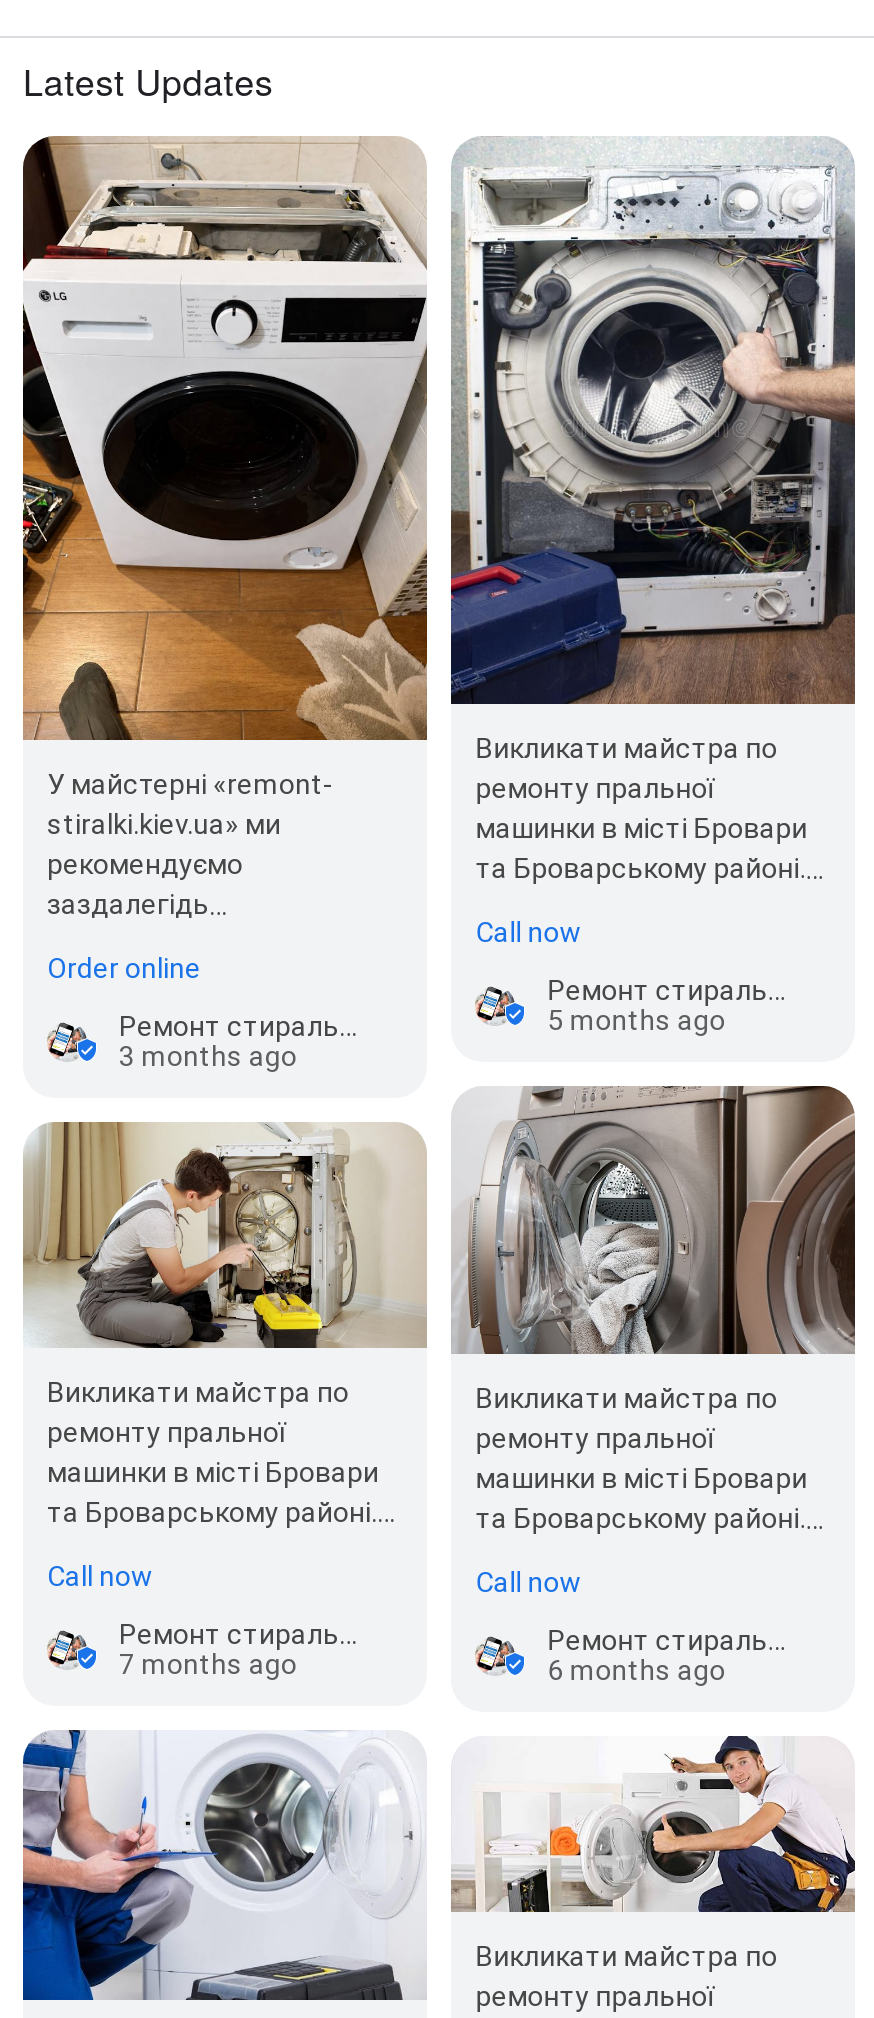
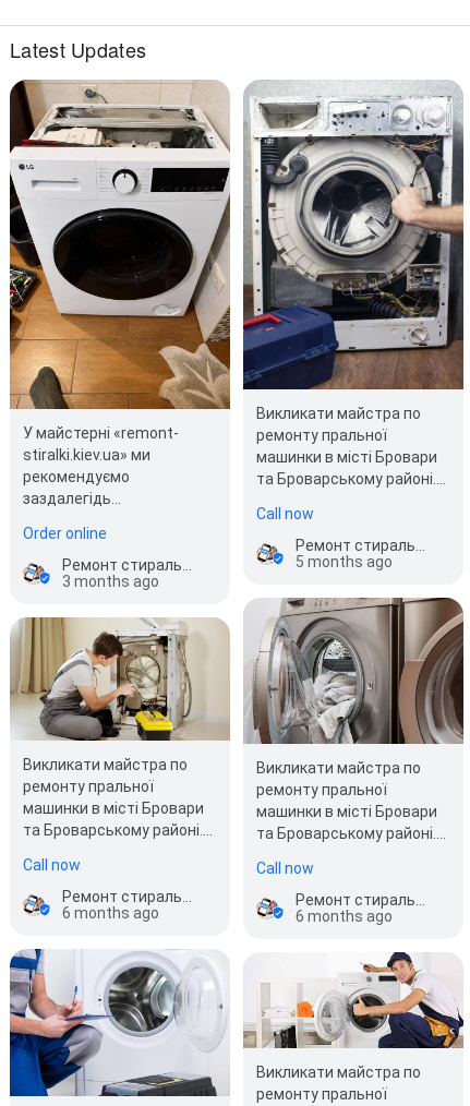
- 7 months ago
+ 6 months ago
